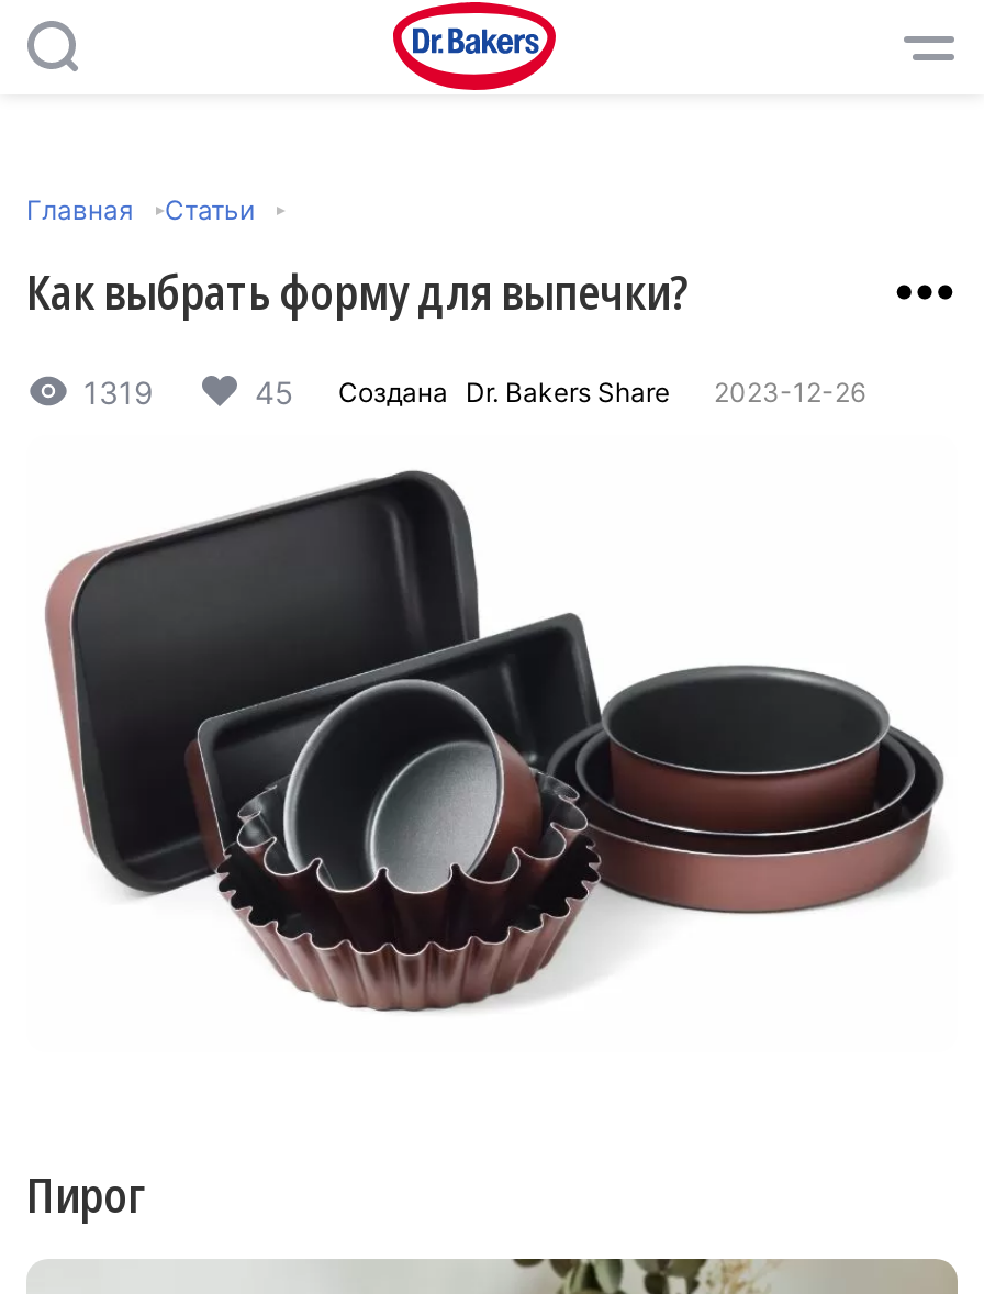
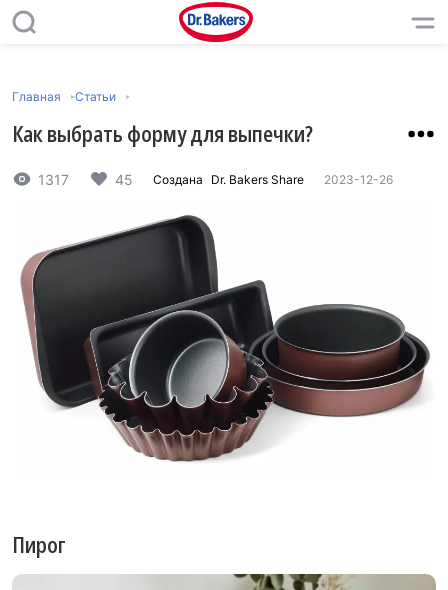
- 1319
+ 1317
